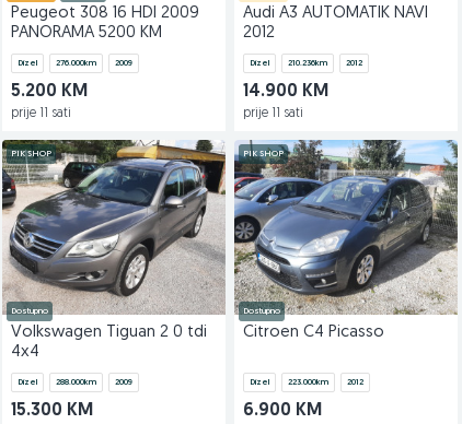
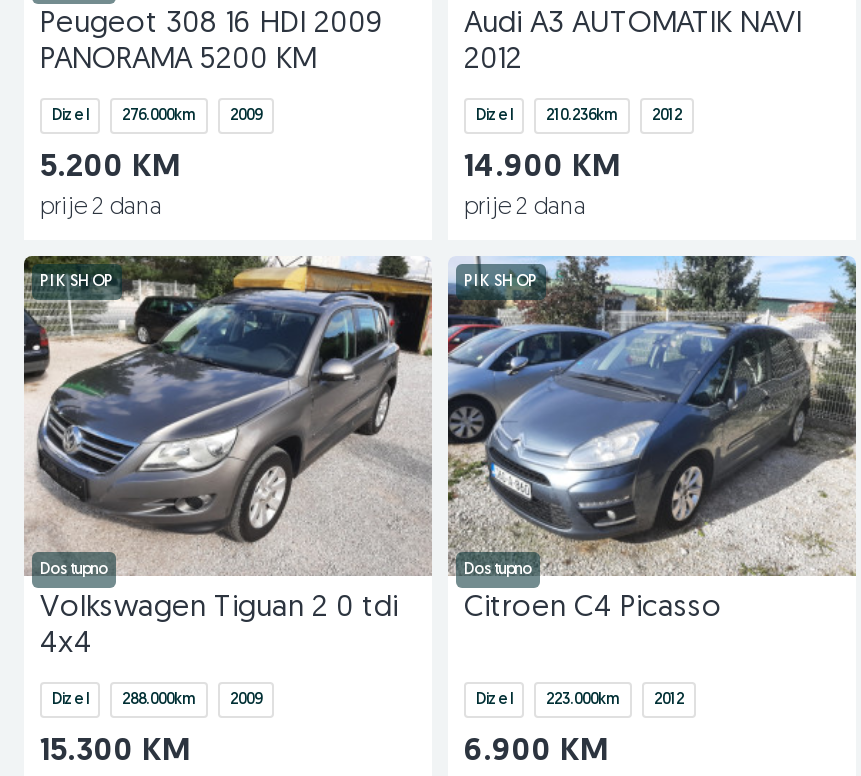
- prije 11 sati
+ prije 2 dana

- prije 11 sati
+ prije 2 dana
